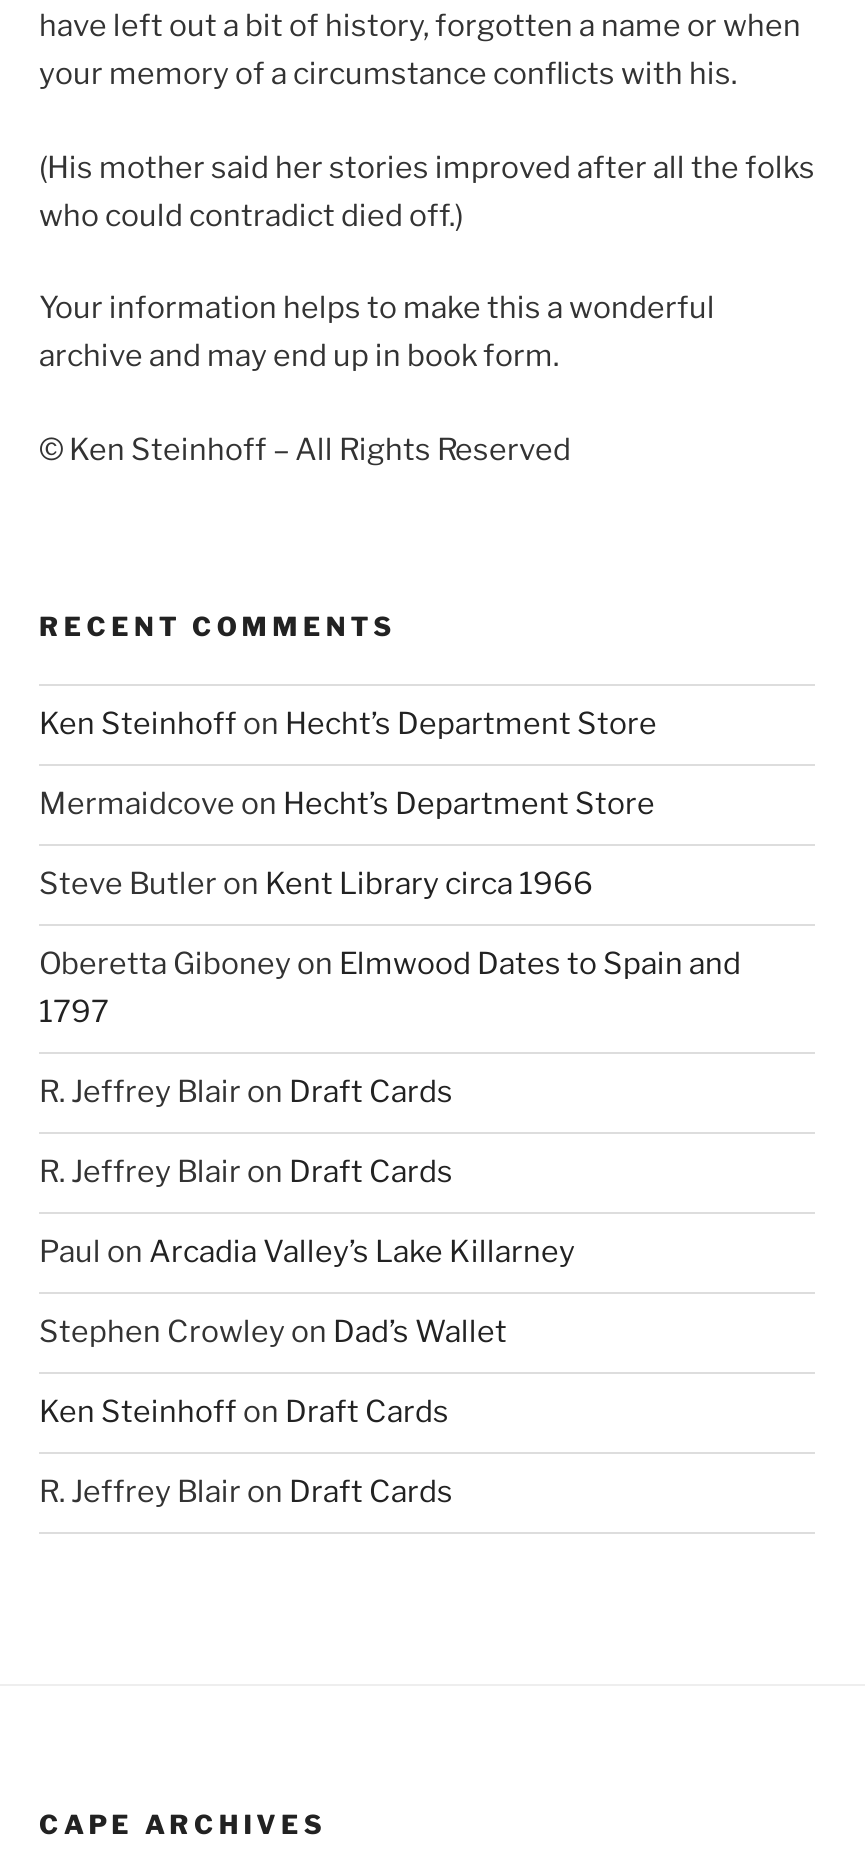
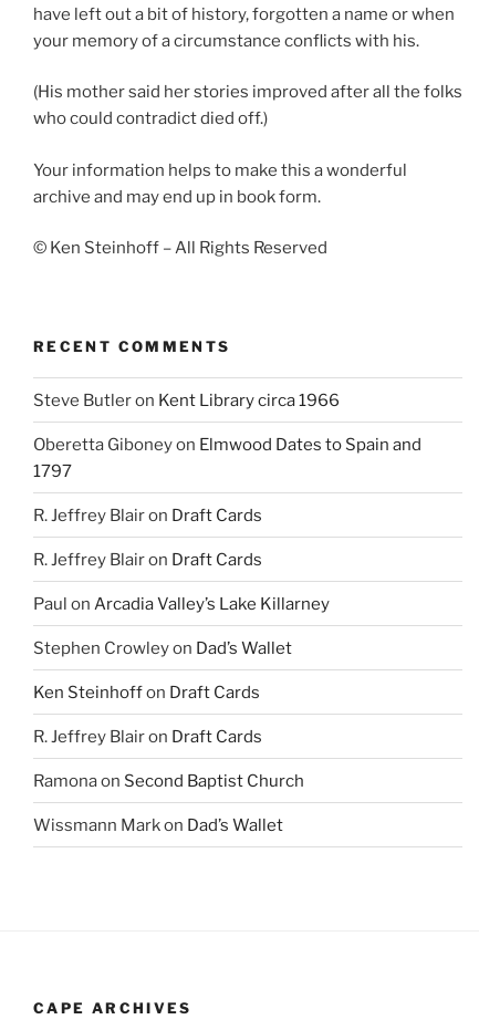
- Ken Steinhoff on Hecht’s Department Store
- Mermaidcove on Hecht’s Department Store

moved up: Steve Butler on Kent Library circa 1966 | Oberetta Giboney on Elmwood Dates to Spain and | 1797 | ... | Ken Steinhoff on Draft Cards | R. Jeffrey Blair on Draft Cards

+ Ramona on Second Baptist Church
+ Wissmann Mark on Dad’s Wallet
